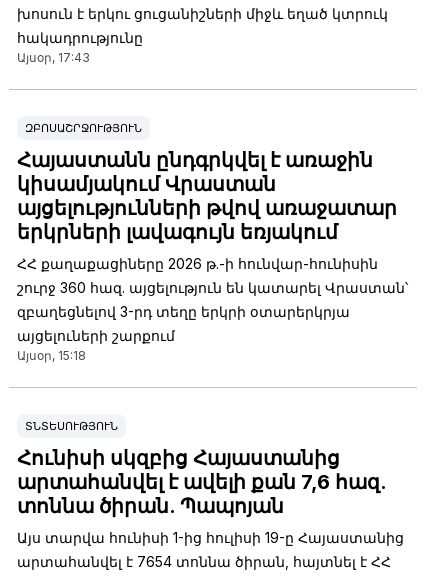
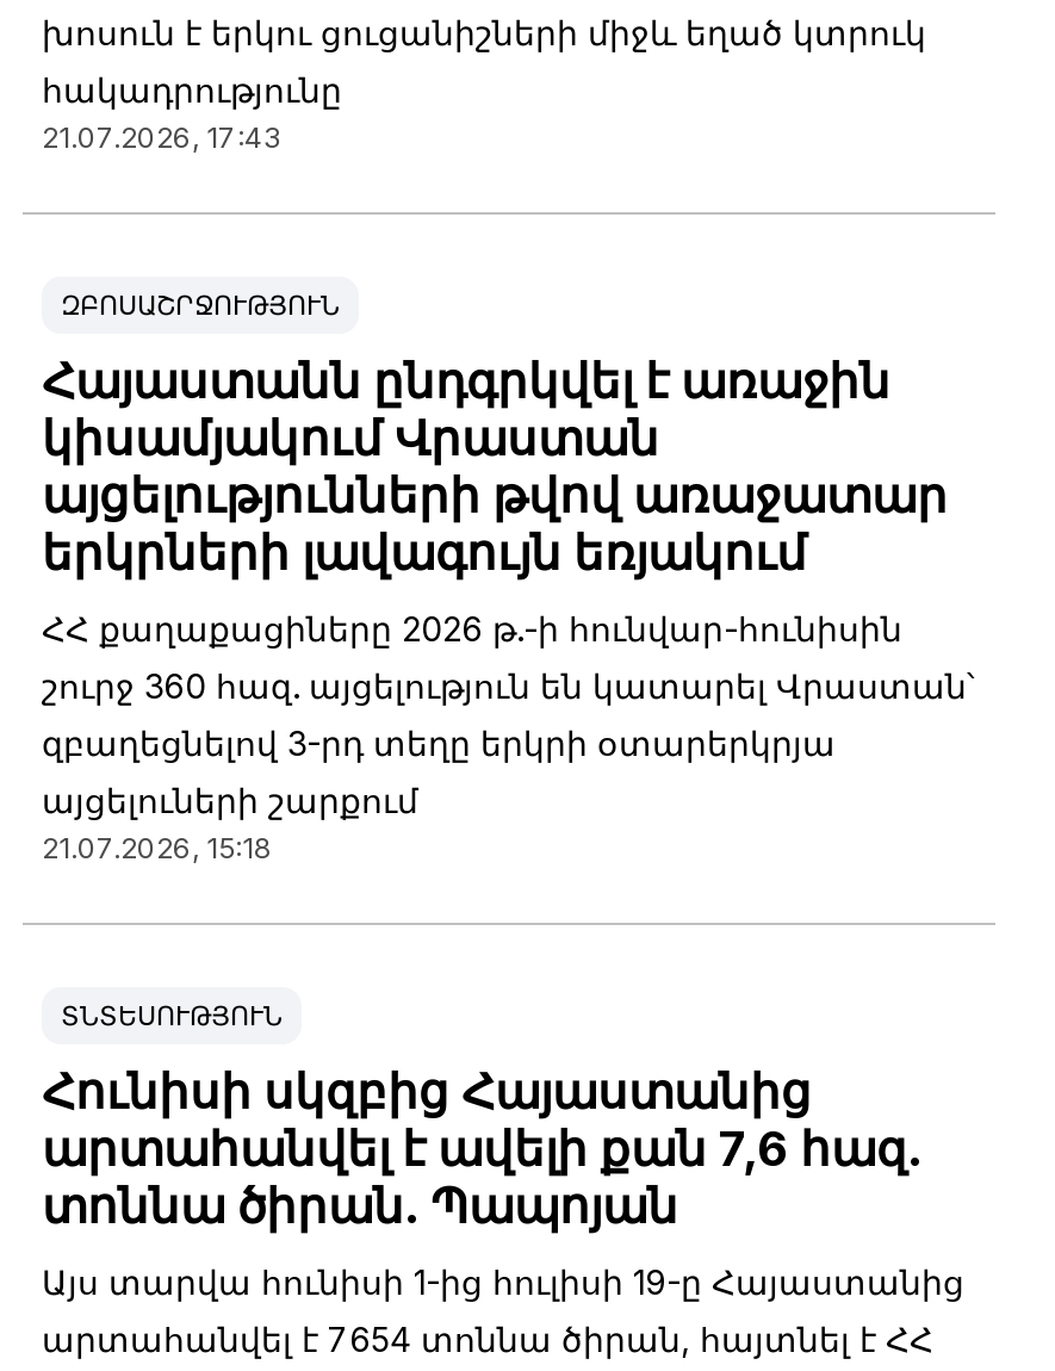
- Այսօր, 17:43
+ 21.07.2026, 17:43

- Այսօր, 15:18
+ 21.07.2026, 15:18
